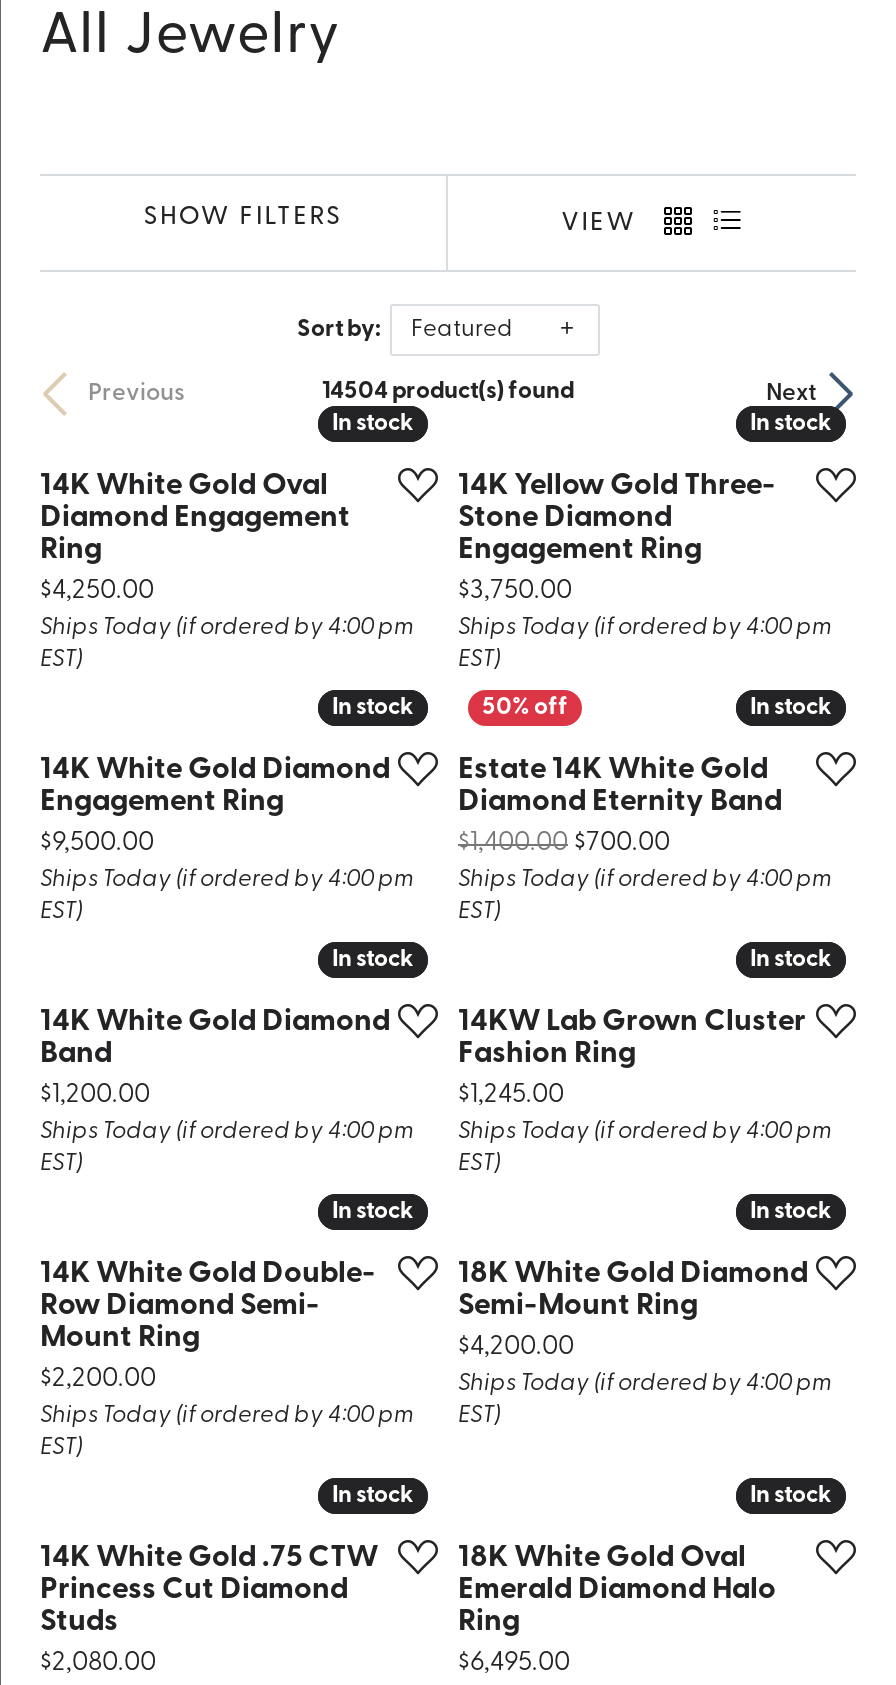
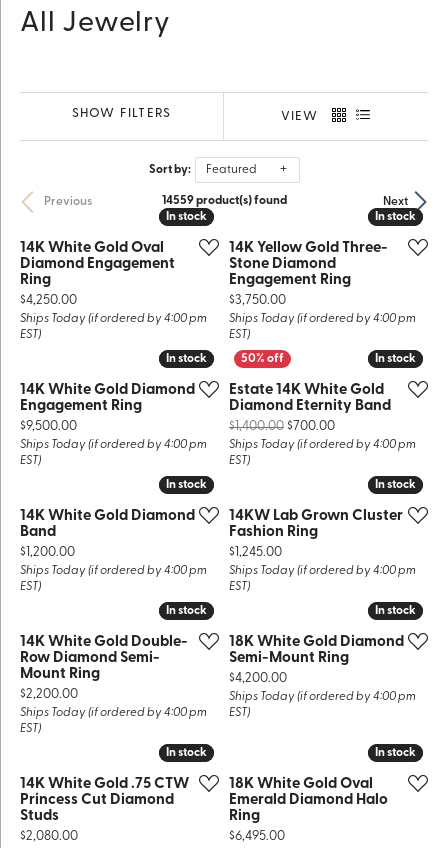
- 14504 product(s) found
+ 14559 product(s) found
